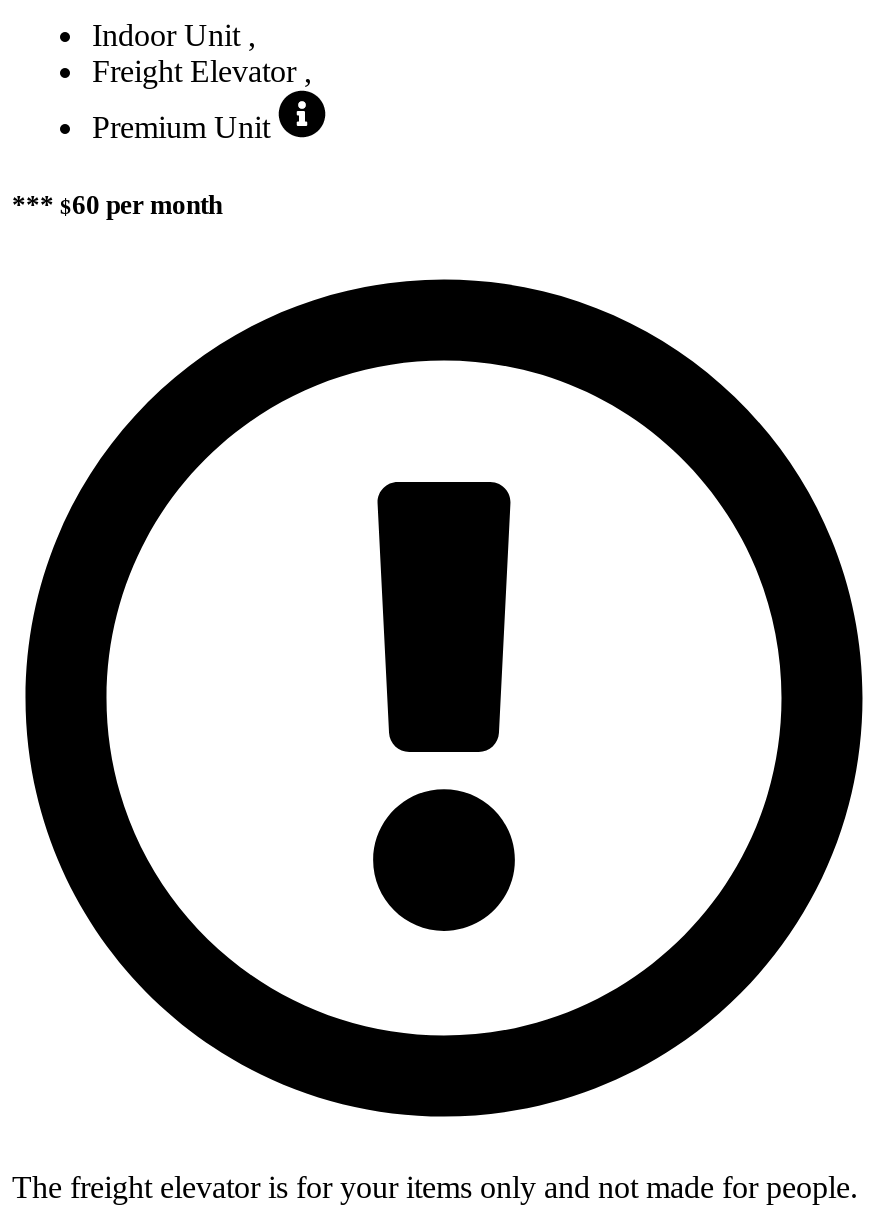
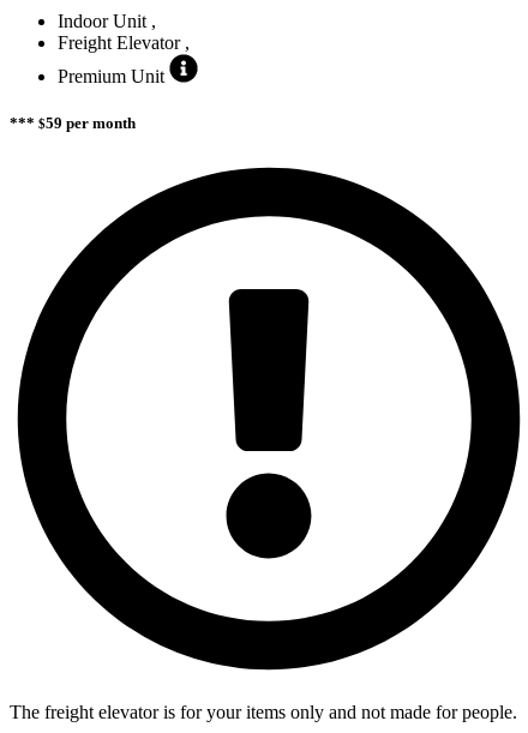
- *** $60 per month
+ *** $59 per month
